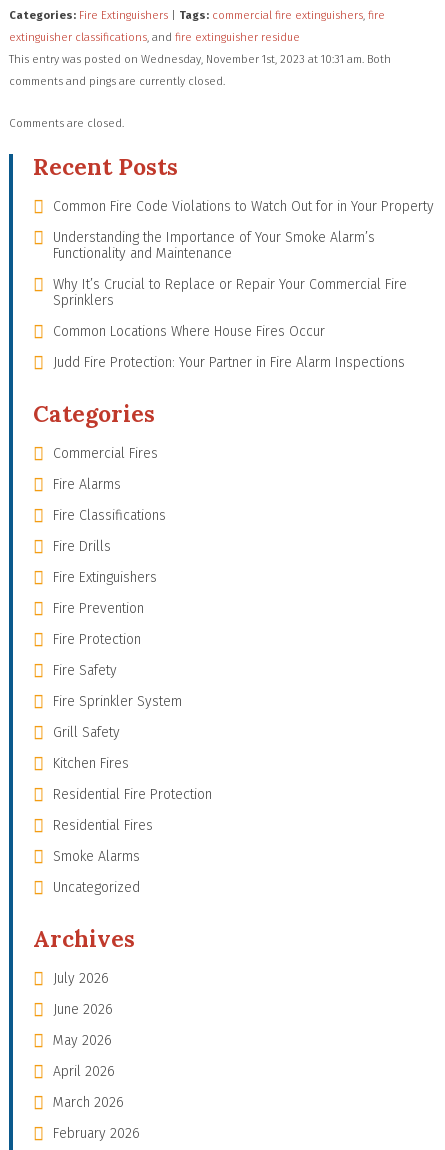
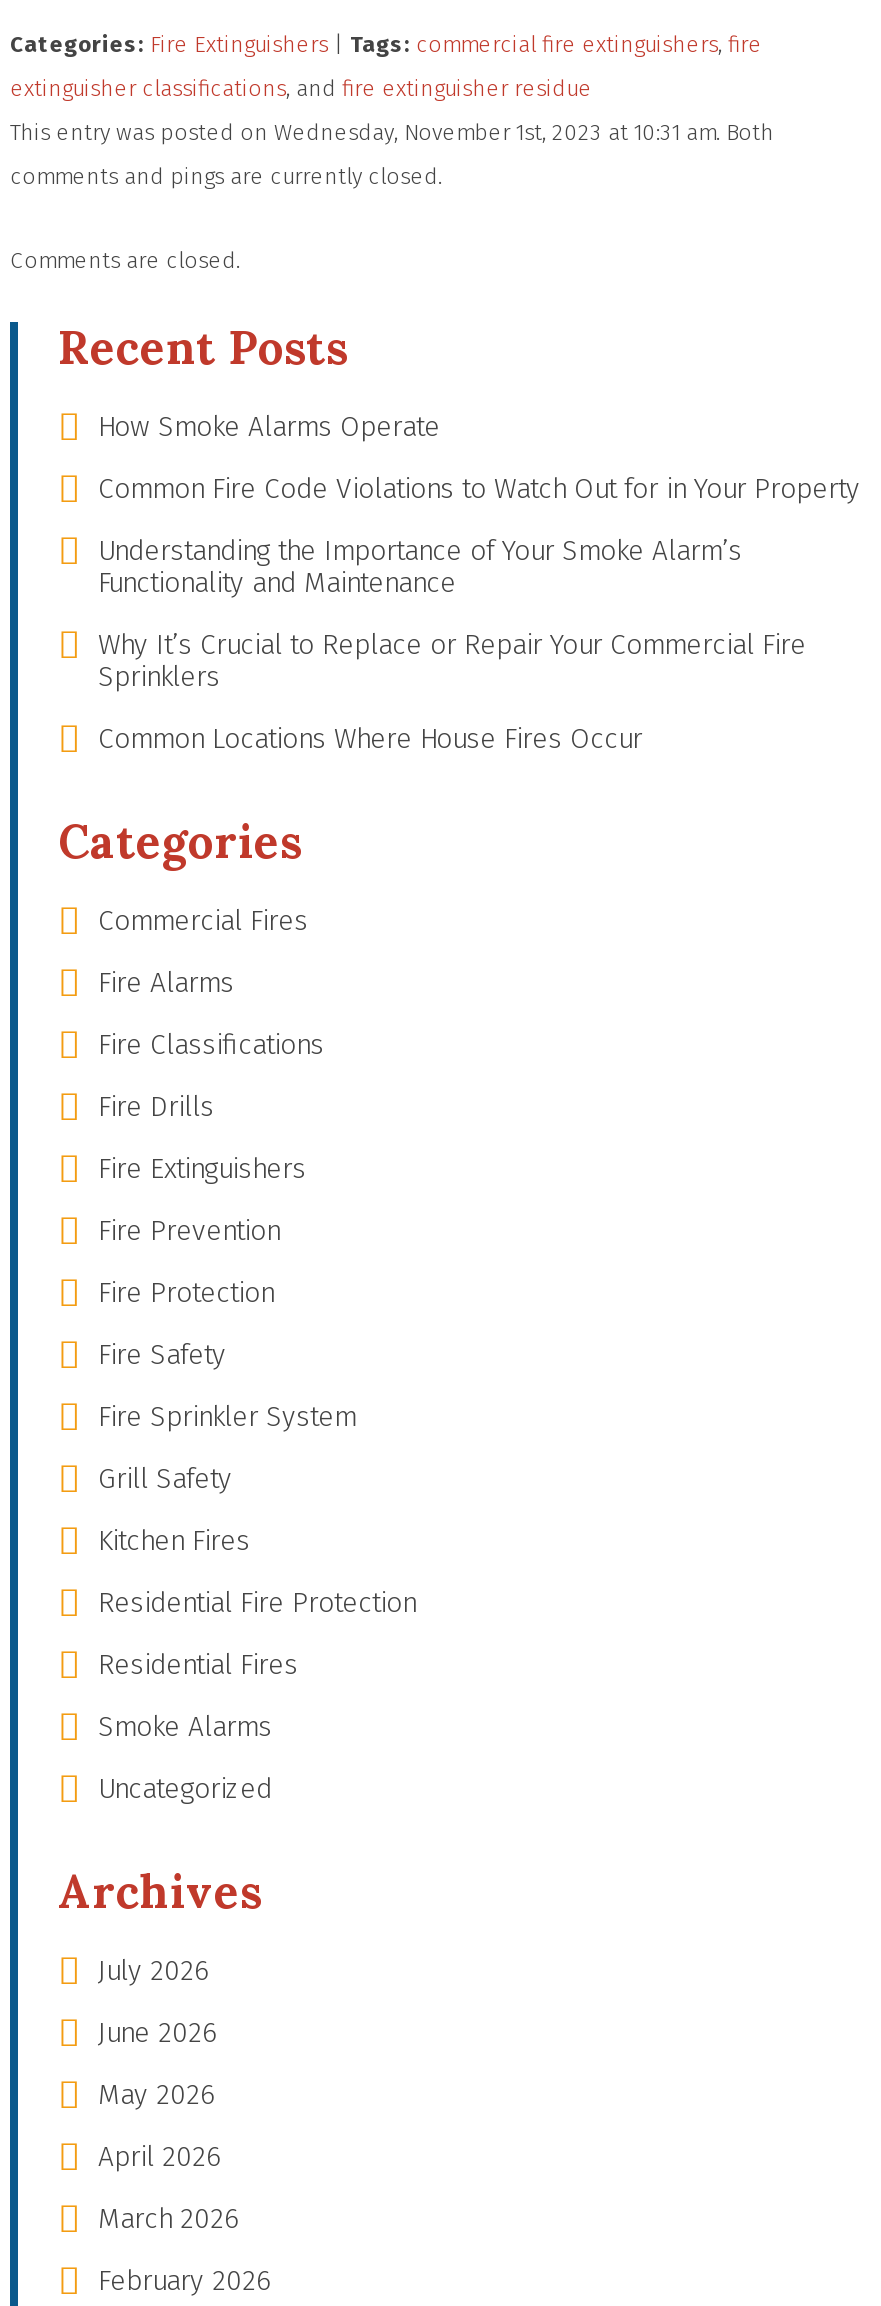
+ How Smoke Alarms Operate

moved down: Common Fire Code Violations to Watch Out for in Your Property | Understanding the Importance of Your Smoke Alarm’s | Functionality and Maintenance | Why It’s Crucial to Replace or Repair Your Commercial Fire | Sprinklers | Common Locations Where House Fires Occur

- Judd Fire Protection: Your Partner in Fire Alarm Inspections
